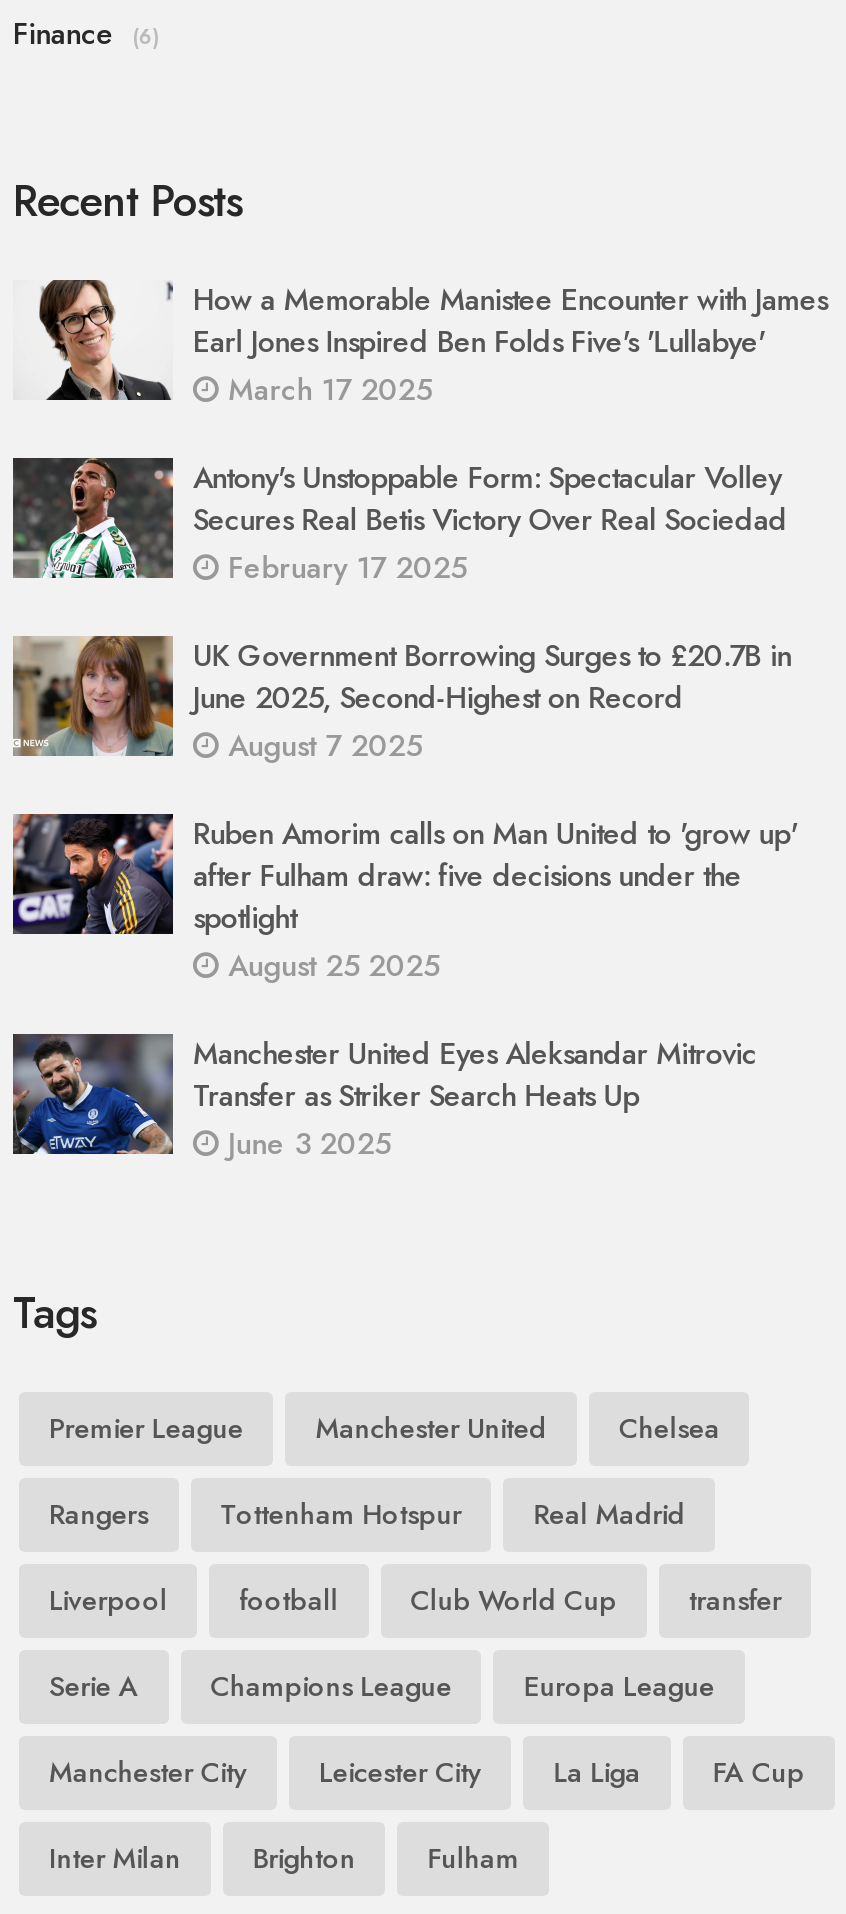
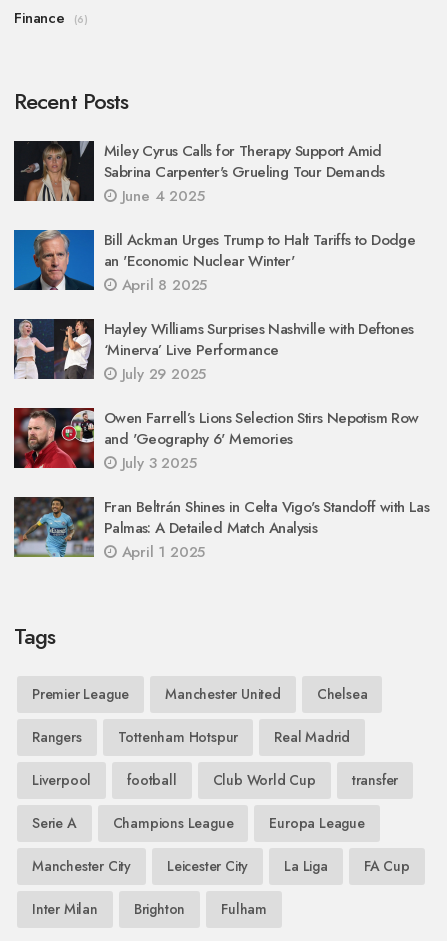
- [image]
- How a Memorable Manistee Encounter with James
- Earl Jones Inspired Ben Folds Five's 'Lullabye'
- March 17 2025
+ [image]
+ Miley Cyrus Calls for Therapy Support Amid
+ Sabrina Carpenter's Grueling Tour Demands
+ June 4 2025

- [image]
- Antony's Unstoppable Form: Spectacular Volley
- Secures Real Betis Victory Over Real Sociedad
- February 17 2025
+ [image]
+ Bill Ackman Urges Trump to Halt Tariffs to Dodge
+ an 'Economic Nuclear Winter'
+ April 8 2025

- [image]
- UK Government Borrowing Surges to £20.7B in
- June 2025, Second-Highest on Record
- August 7 2025
+ [image]
+ Hayley Williams Surprises Nashville with Deftones
+ ‘Minerva’ Live Performance
+ July 29 2025

- [image]
- Ruben Amorim calls on Man United to 'grow up'
- after Fulham draw: five decisions under the
- spotlight
- August 25 2025
+ [image]
+ Owen Farrell’s Lions Selection Stirs Nepotism Row
+ and 'Geography 6' Memories
+ July 3 2025

- [image]
- Manchester United Eyes Aleksandar Mitrovic
- Transfer as Striker Search Heats Up
- June 3 2025
+ [image]
+ Fran Beltrán Shines in Celta Vigo's Standoff with Las
+ Palmas: A Detailed Match Analysis
+ April 1 2025
